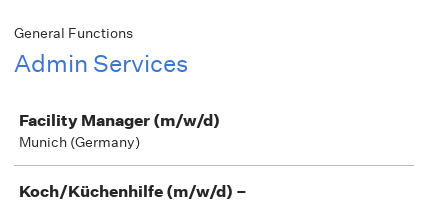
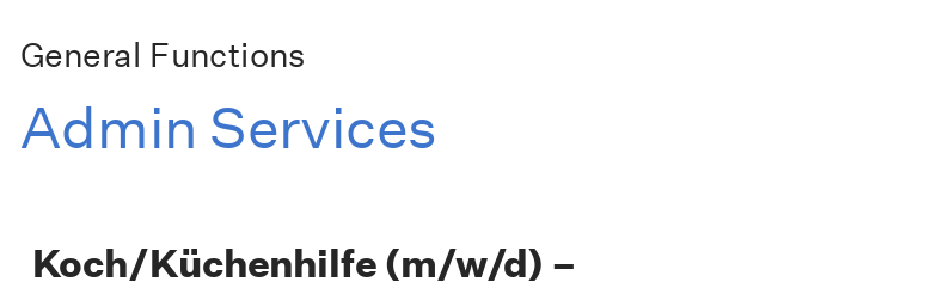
- Facility Manager (m/w/d)
- Munich (Germany)
